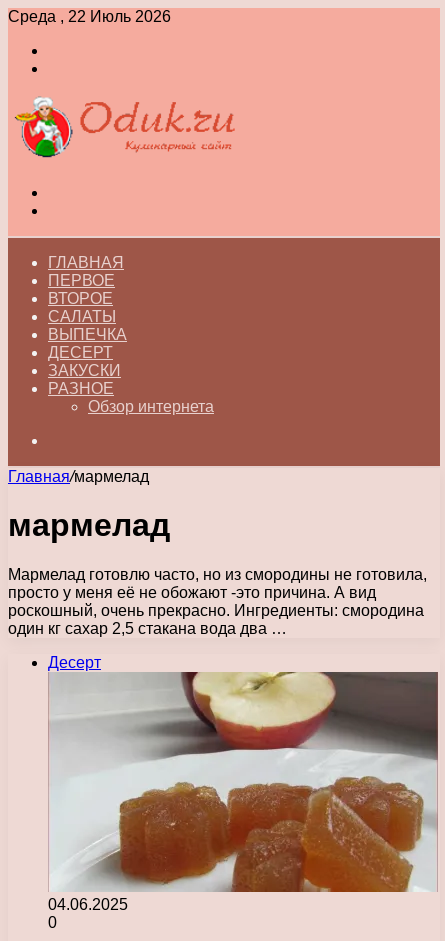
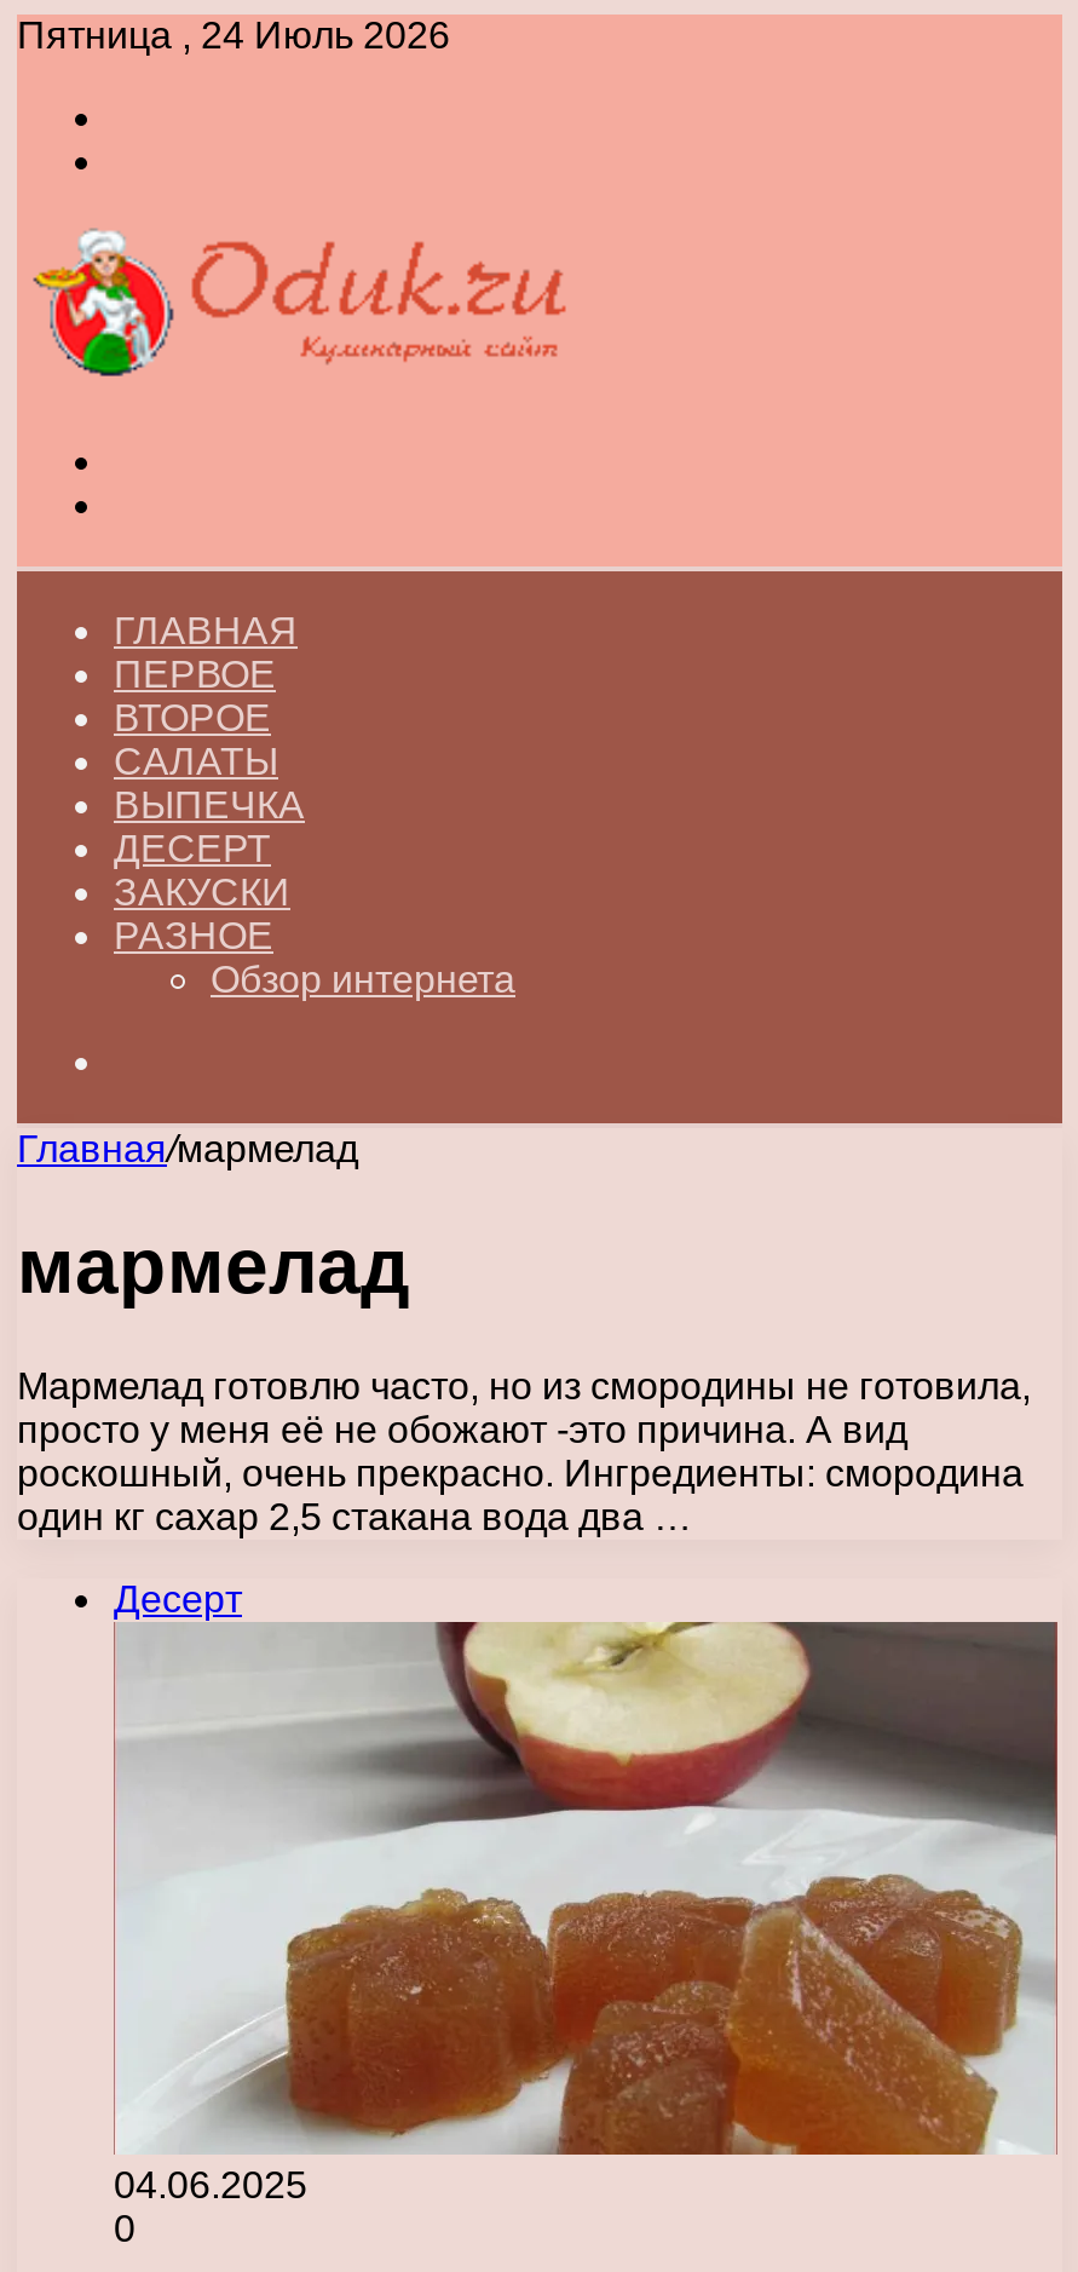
- Среда , 22 Июль 2026
+ Пятница , 24 Июль 2026
